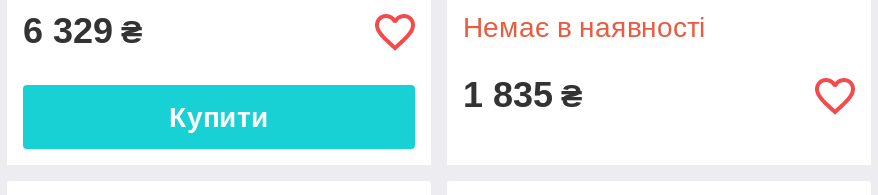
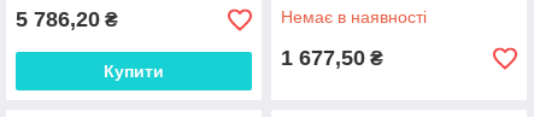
- 6 329 ₴
+ 5 786,20 ₴

- 1 835 ₴
+ 1 677,50 ₴
